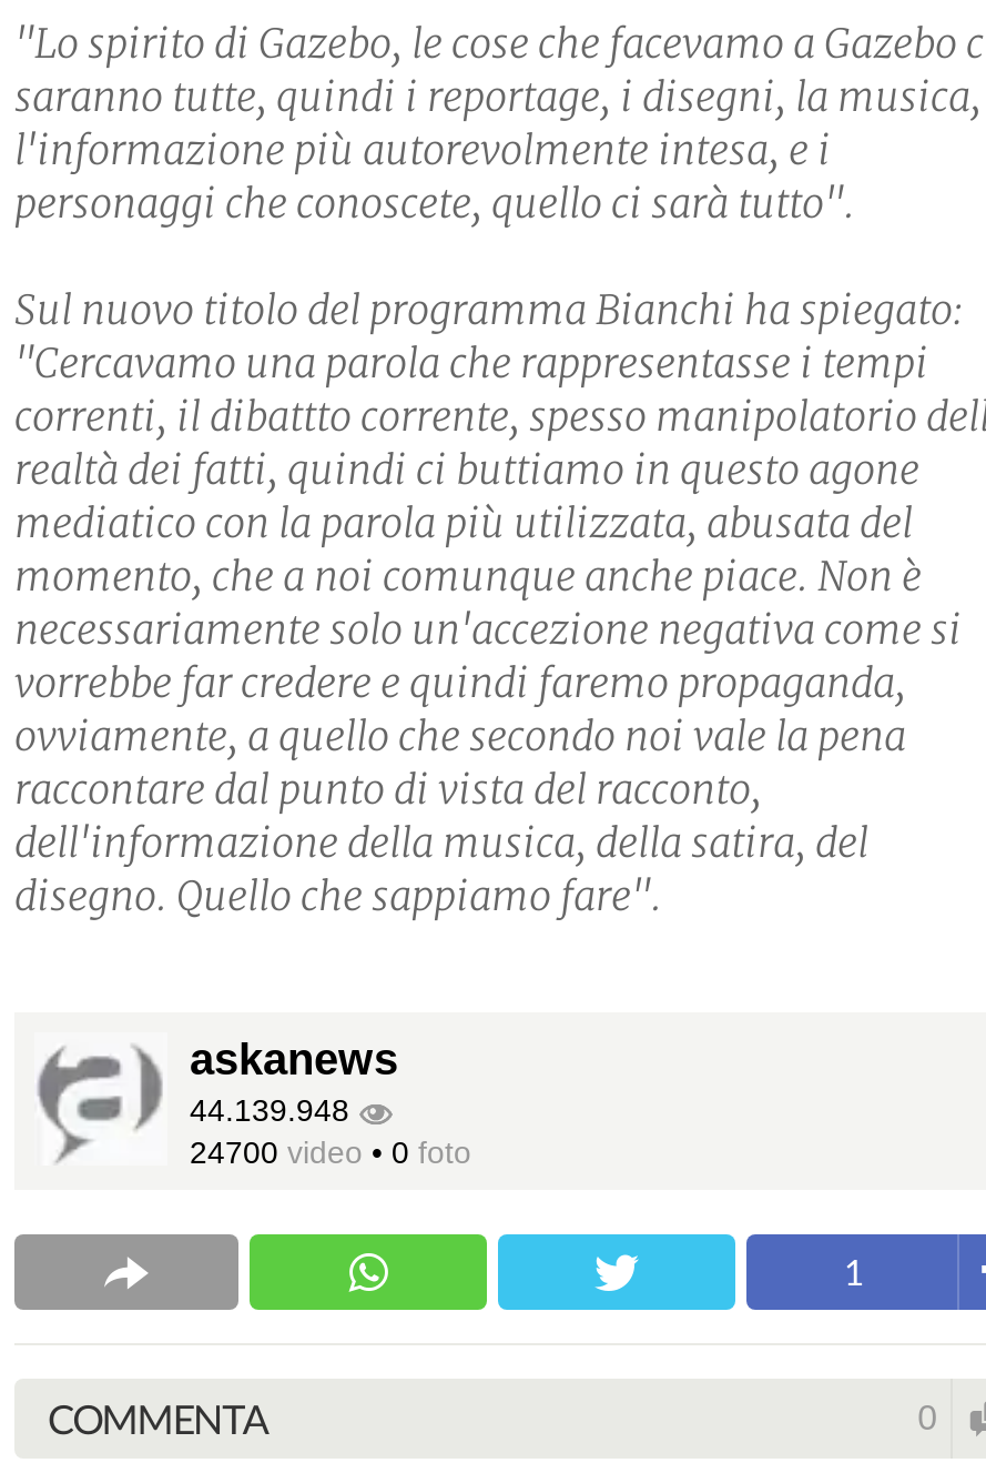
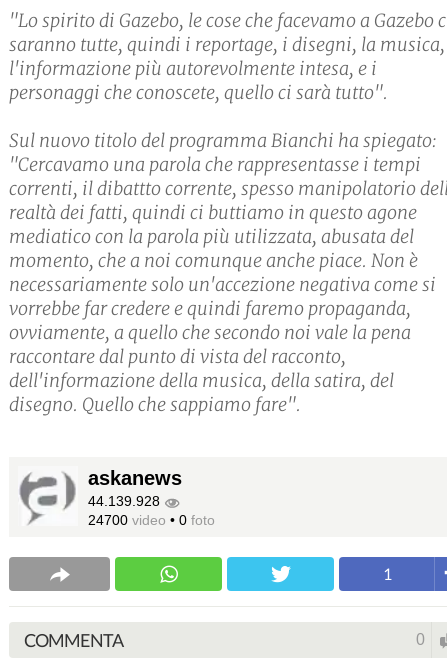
- 44.139.948
+ 44.139.928
